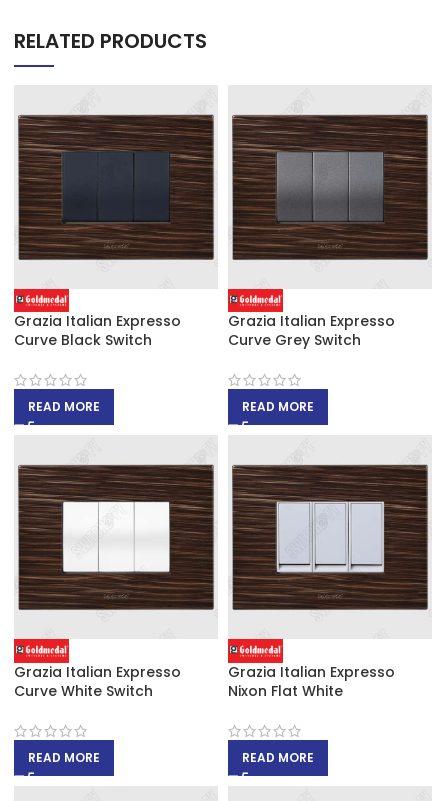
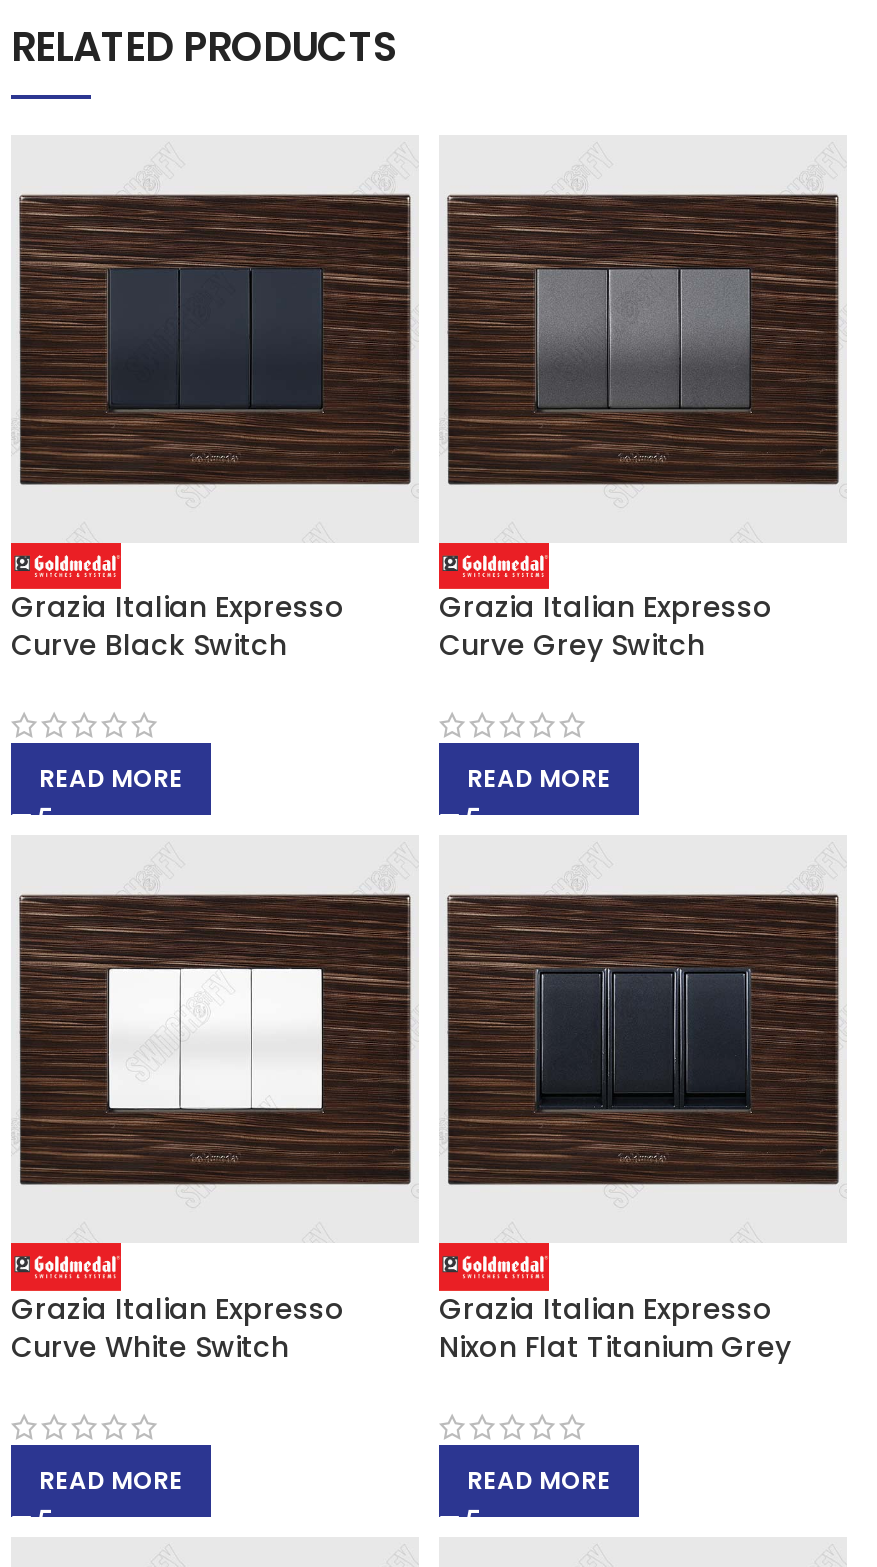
- [image]
+ [image]

- Nixon Flat White
+ Nixon Flat Titanium Grey
